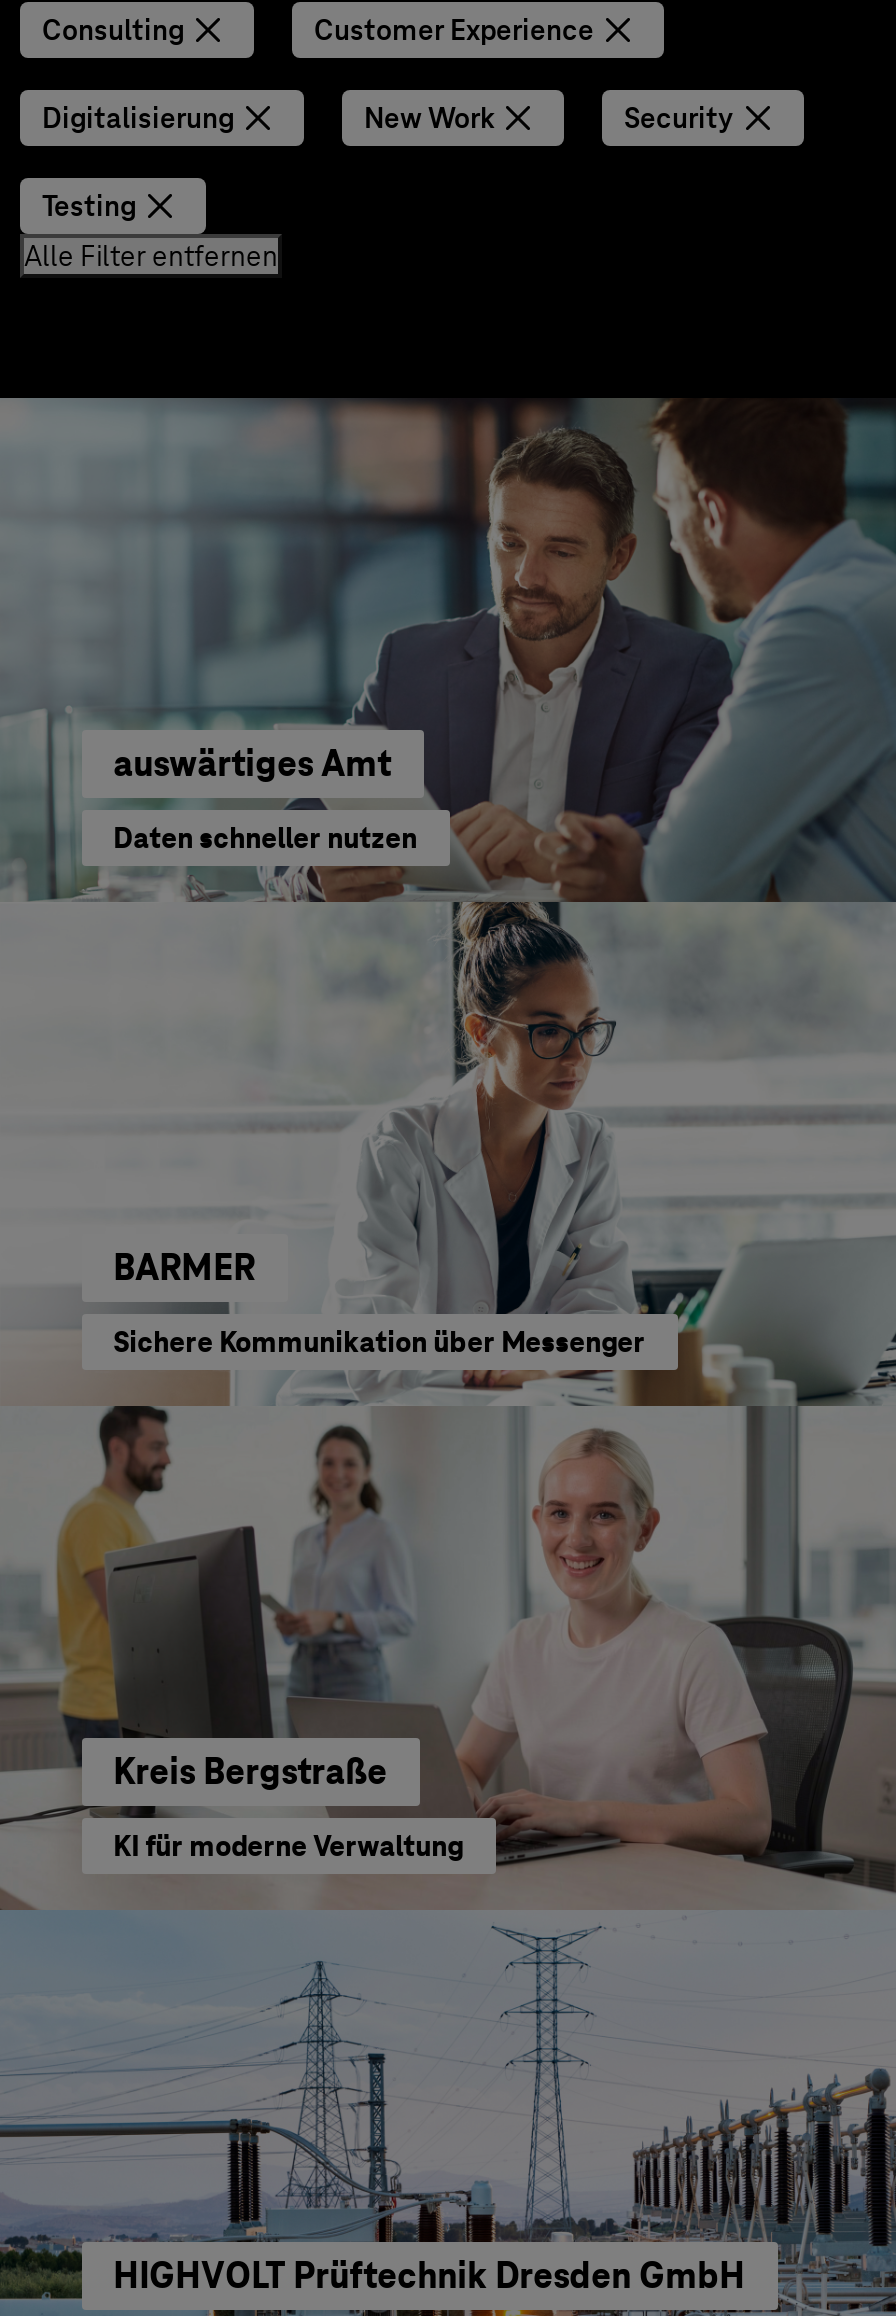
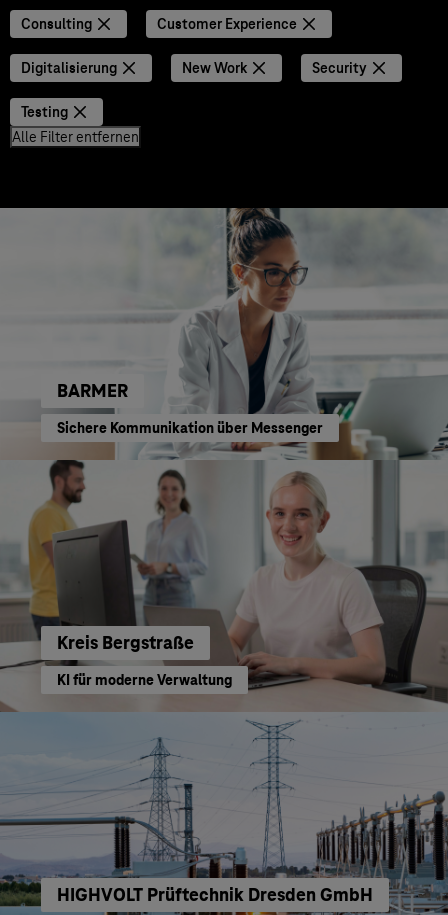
- [image]
- auswärtiges Amt
- Daten schneller nutzen
